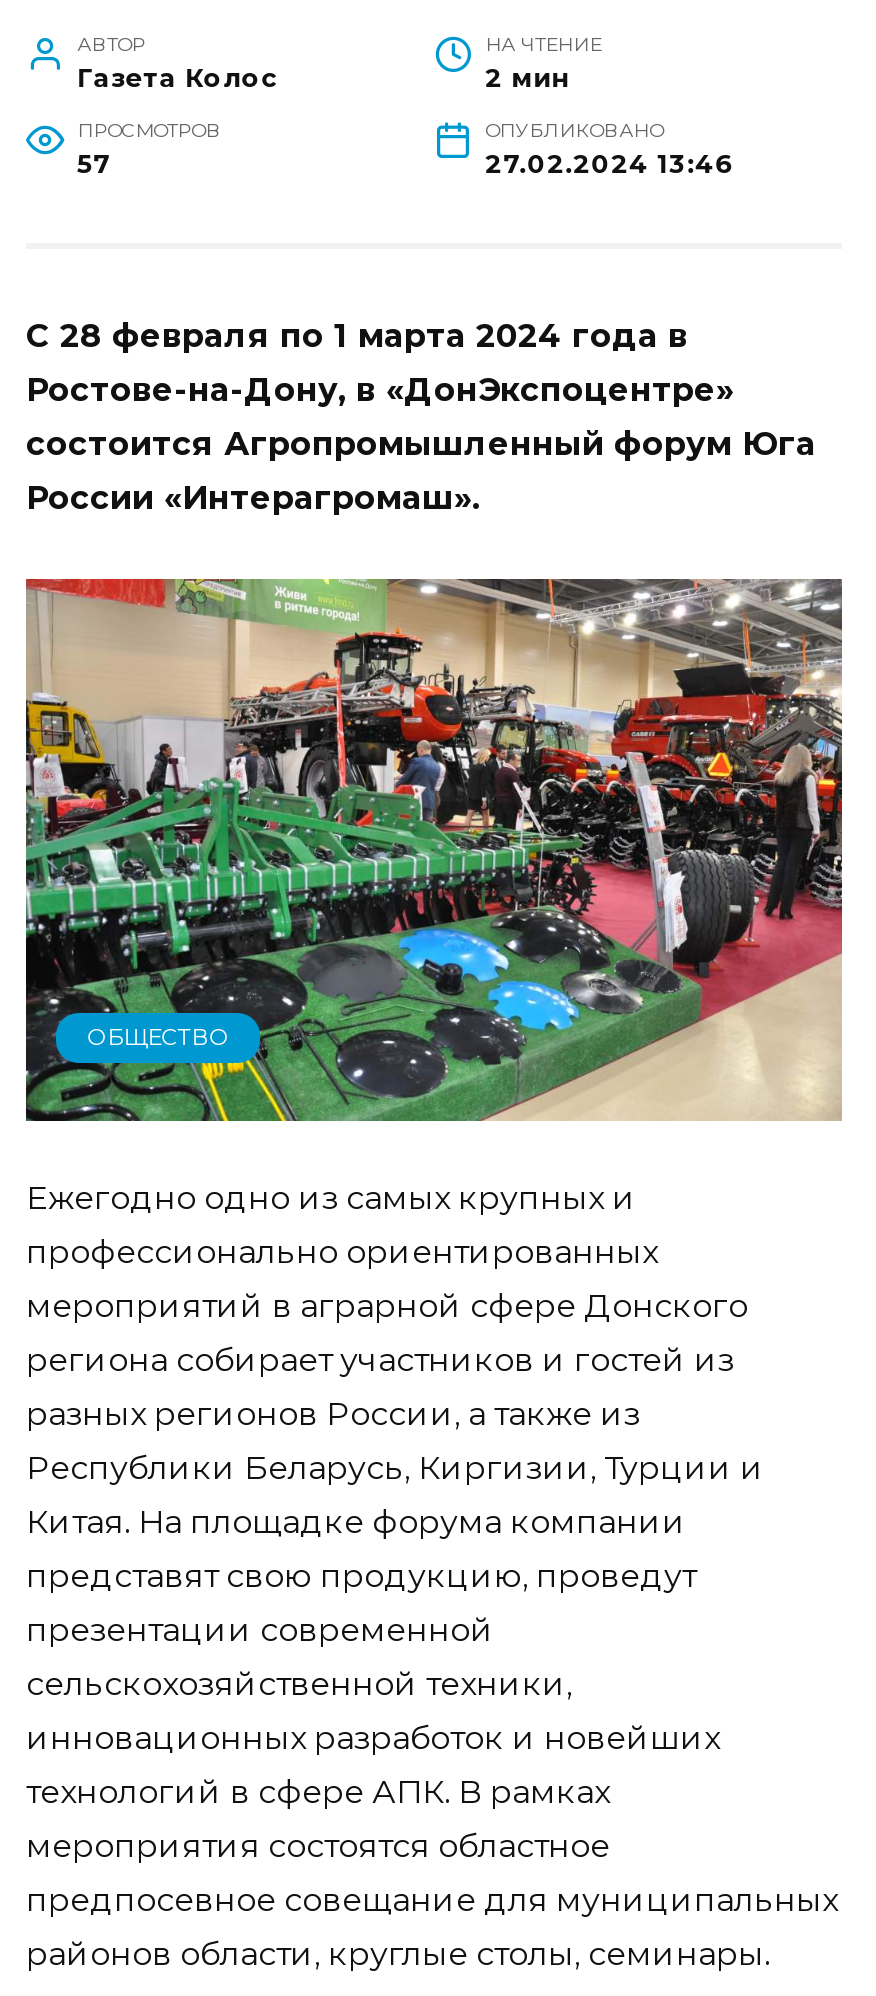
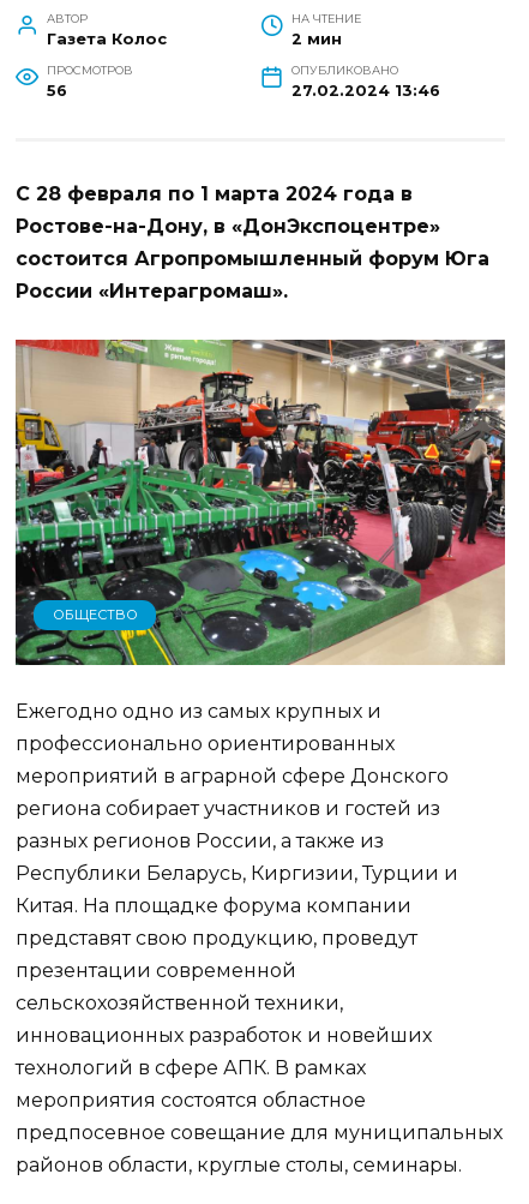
- 57
+ 56
